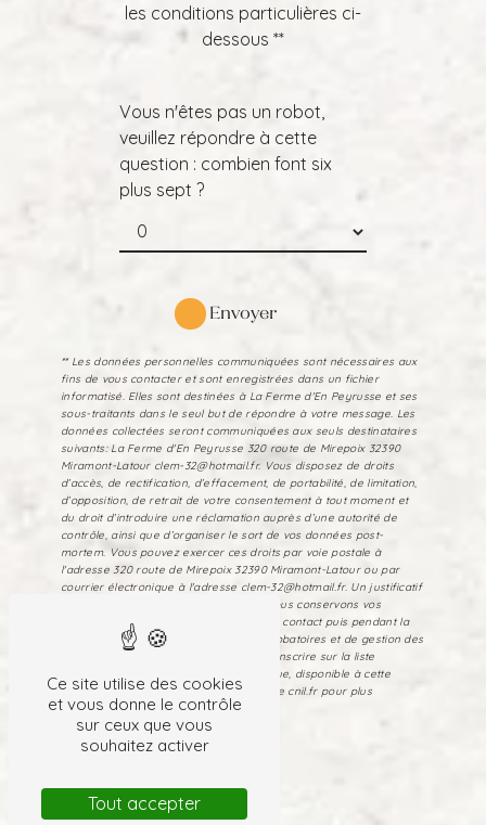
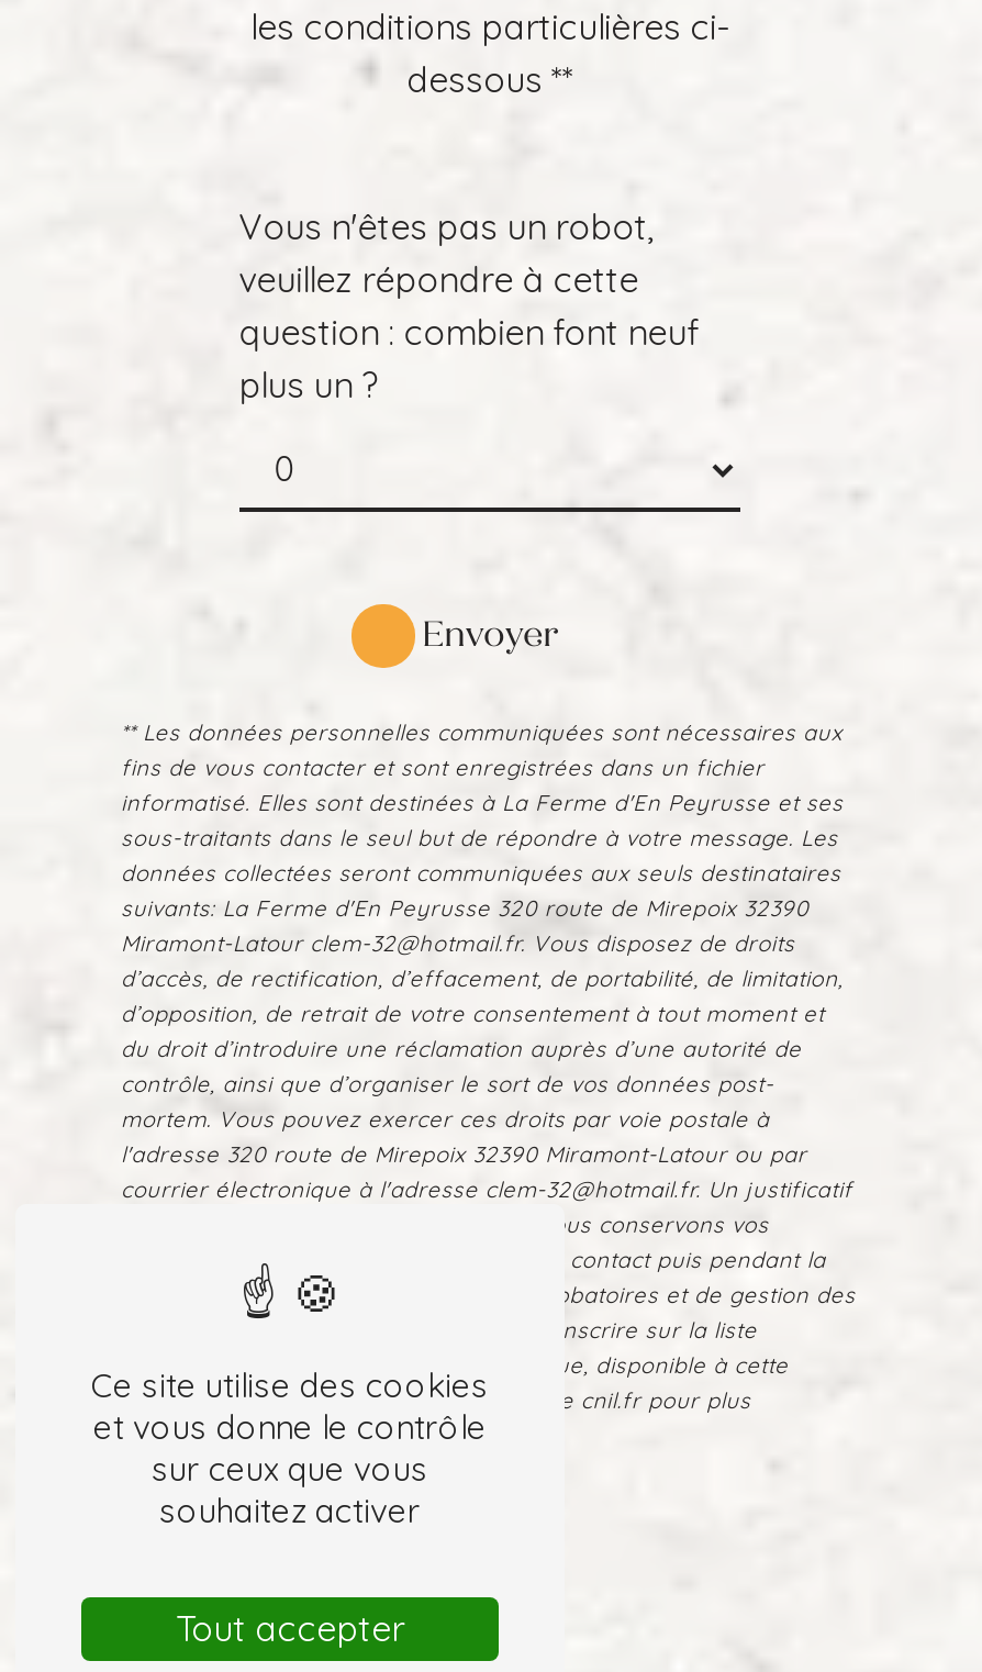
- question : combien font six
+ question : combien font neuf

- plus sept ?
+ plus un ?
